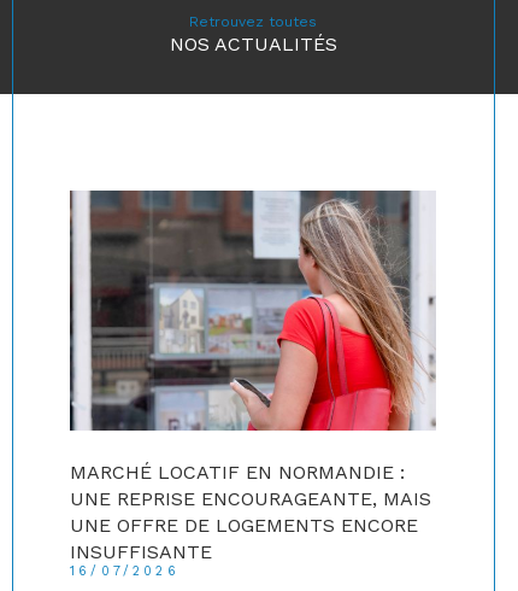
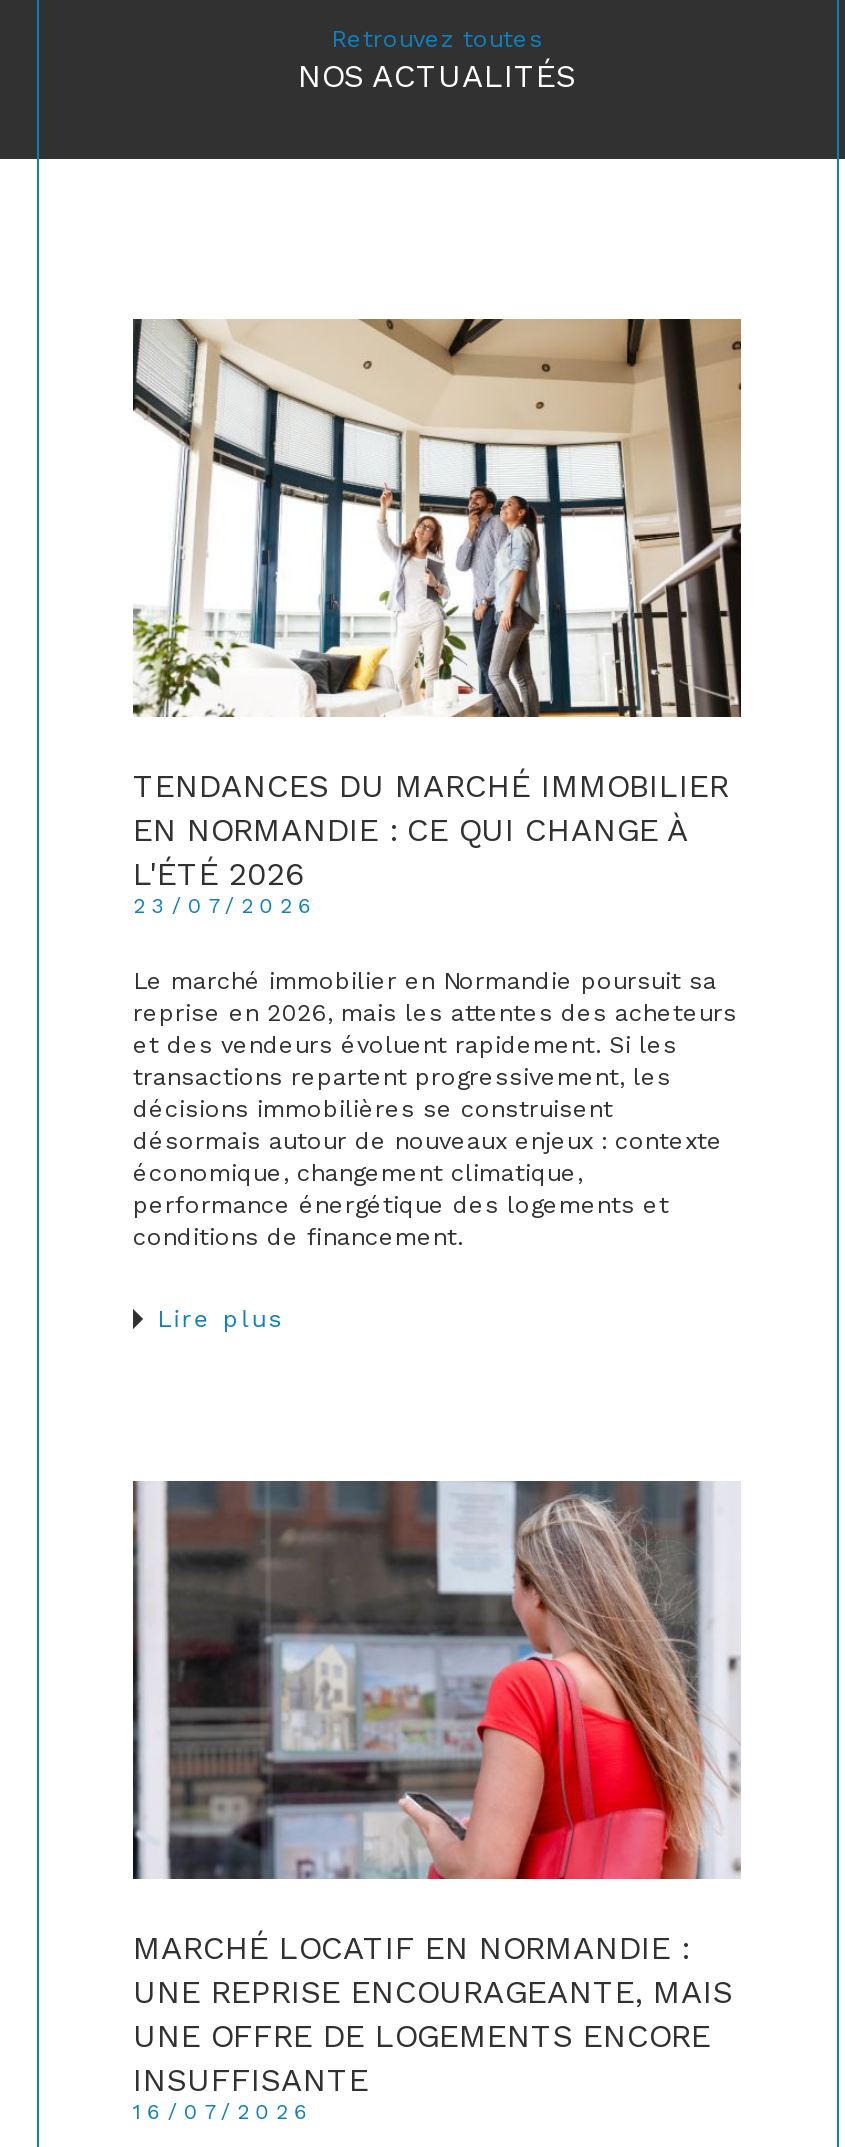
+ [image]
+ TENDANCES DU MARCHÉ IMMOBILIER
+ EN NORMANDIE : CE QUI CHANGE À
+ L'ÉTÉ 2026
+ 23/07/2026
+ Le marché immobilier en Normandie poursuit sa
+ reprise en 2026, mais les attentes des acheteurs
+ et des vendeurs évoluent rapidement. Si les
+ transactions repartent progressivement, les
+ décisions immobilières se construisent
+ désormais autour de nouveaux enjeux : contexte
+ économique, changement climatique,
+ performance énergétique des logements et
+ conditions de financement.
+ Lire plus
